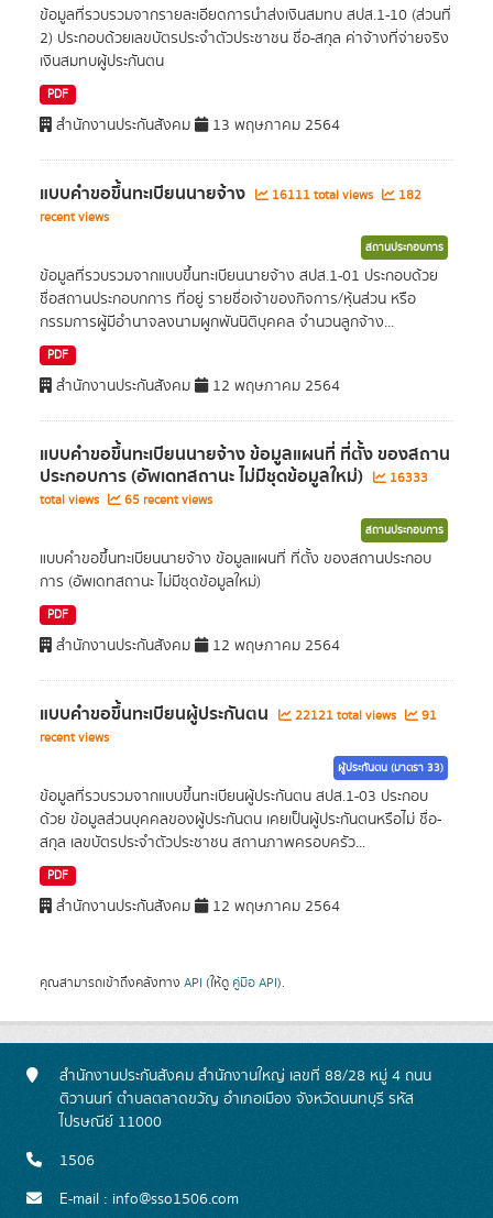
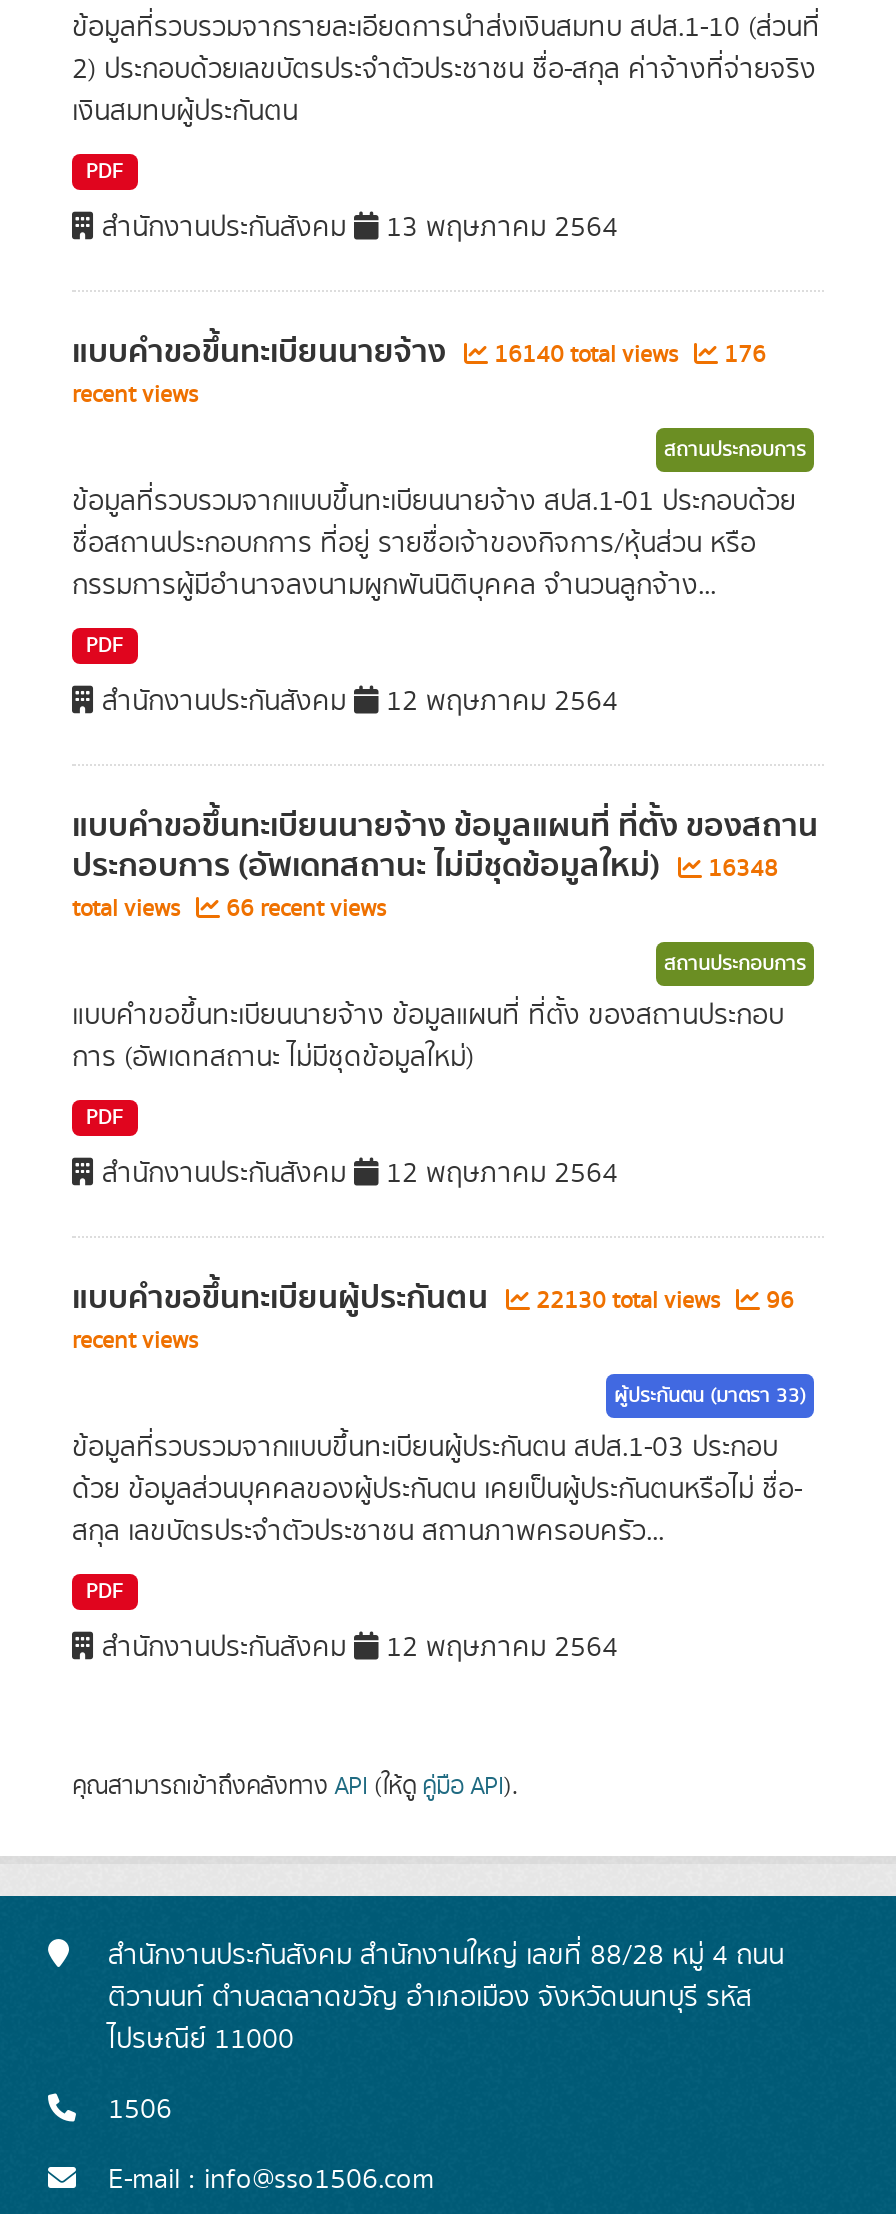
- 16111 total views
+ 16140 total views

- 182
+ 176

- ประกอบการ (อัพเดทสถานะ ไม่มีชุดข้อมูลใหม่) 16333
+ ประกอบการ (อัพเดทสถานะ ไม่มีชุดข้อมูลใหม่) 16348

- total views 65 recent views
+ total views 66 recent views

- 22121 total views
+ 22130 total views

- 91
+ 96
